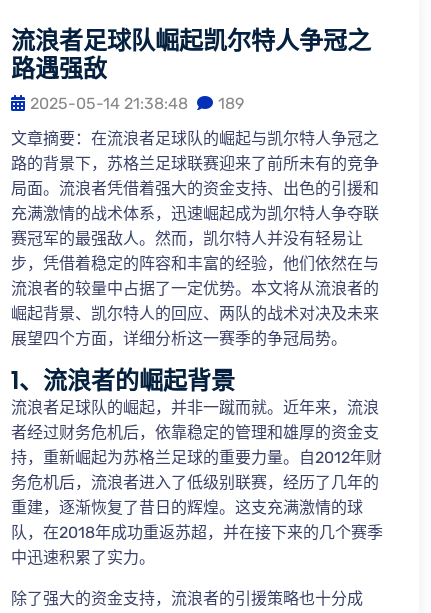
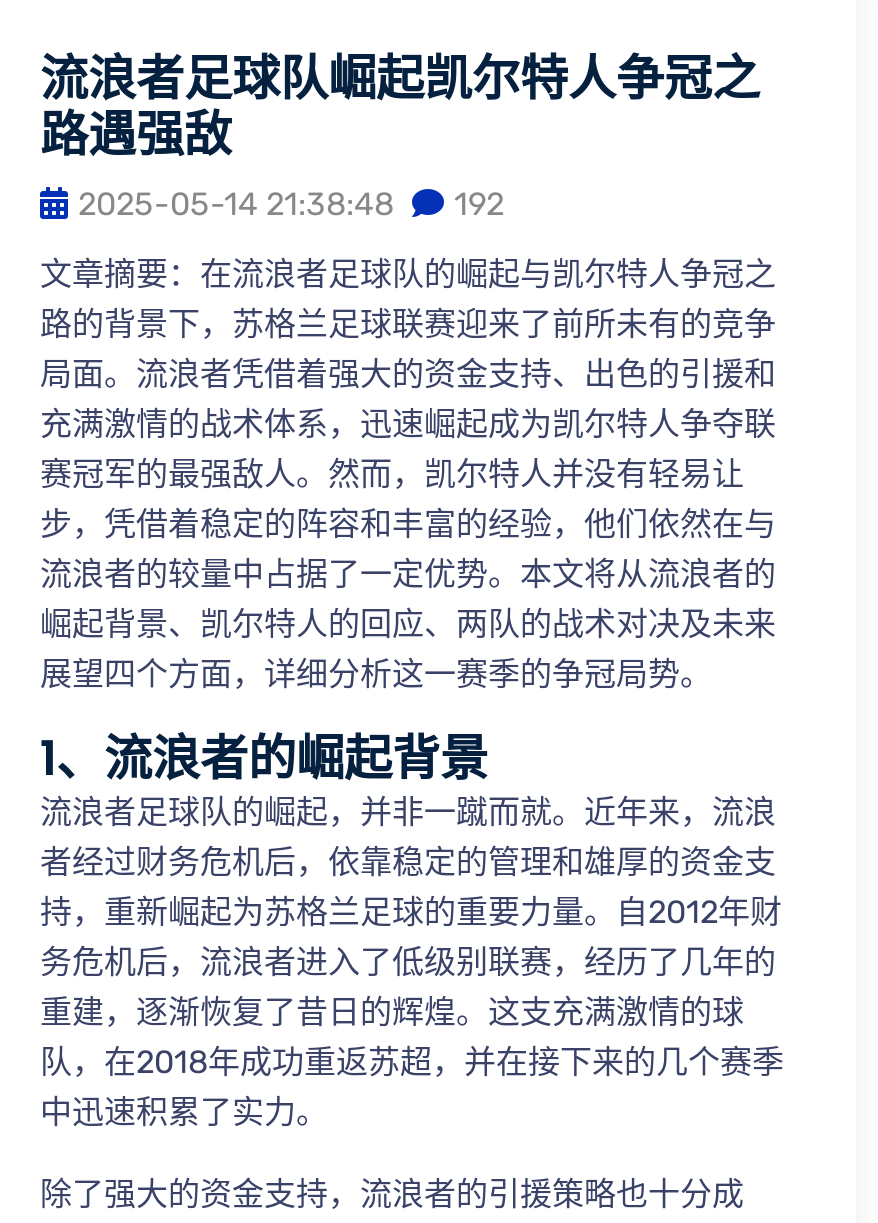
- 2025-05-14 21:38:48 189
+ 2025-05-14 21:38:48 192
